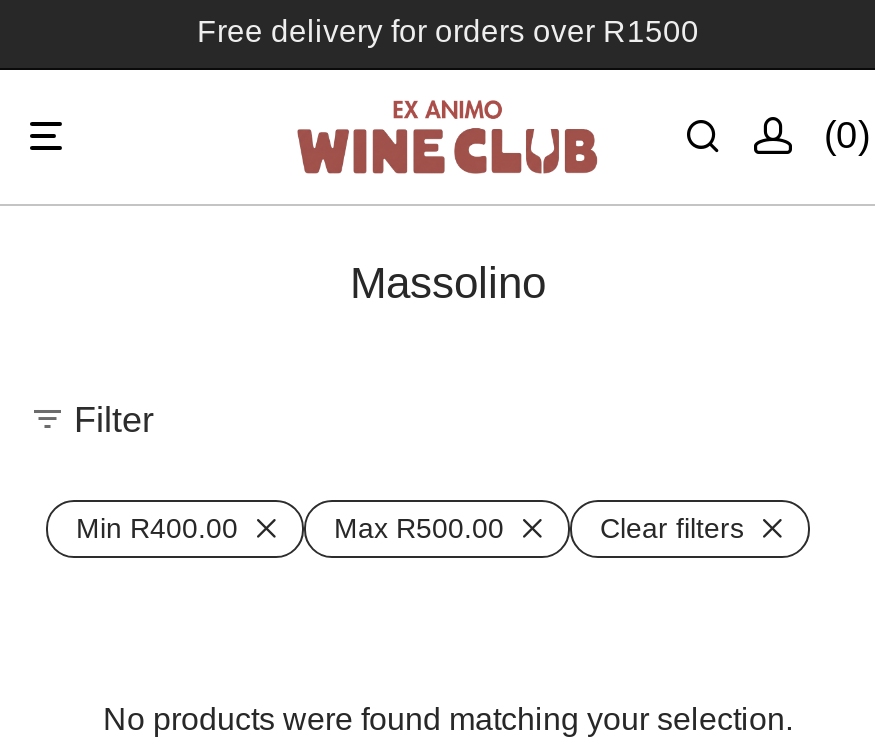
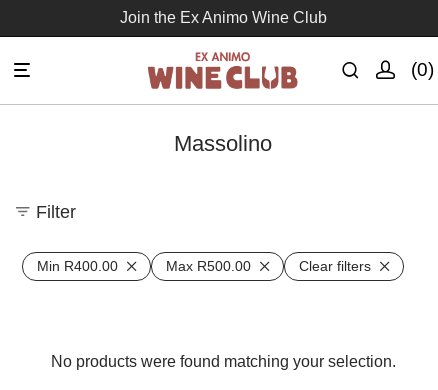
- Free delivery for orders over R1500
+ Join the Ex Animo Wine Club
